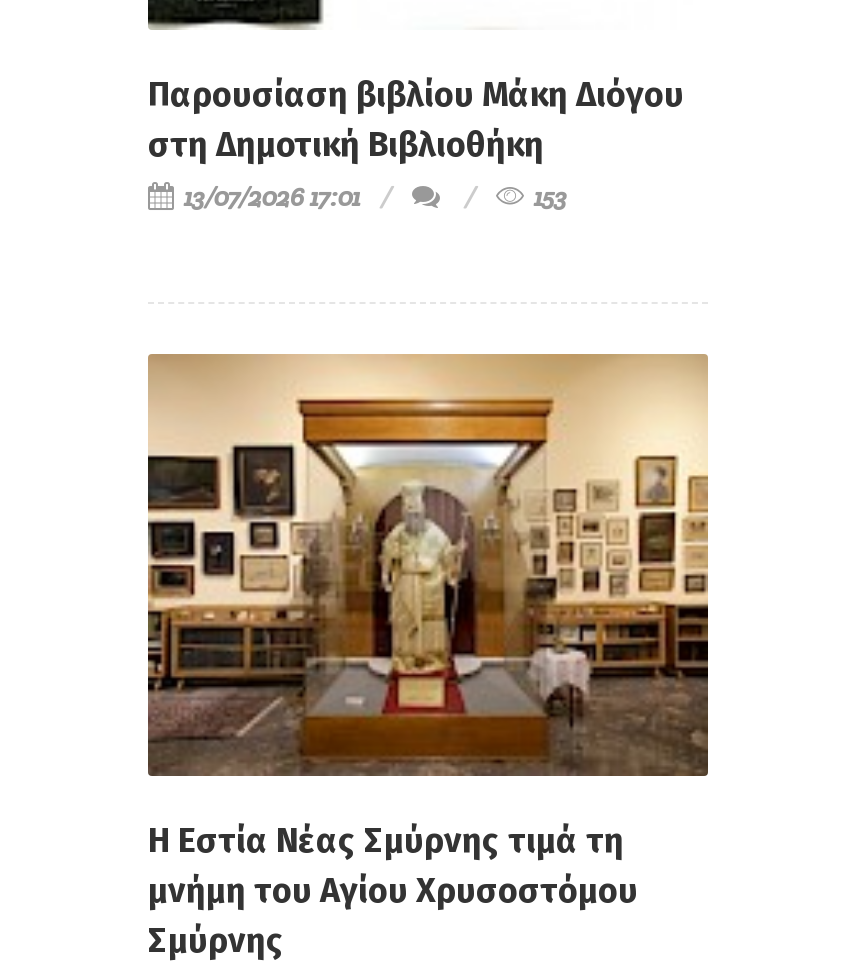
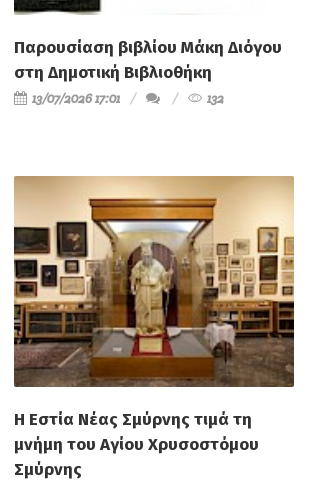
- 153
+ 132
